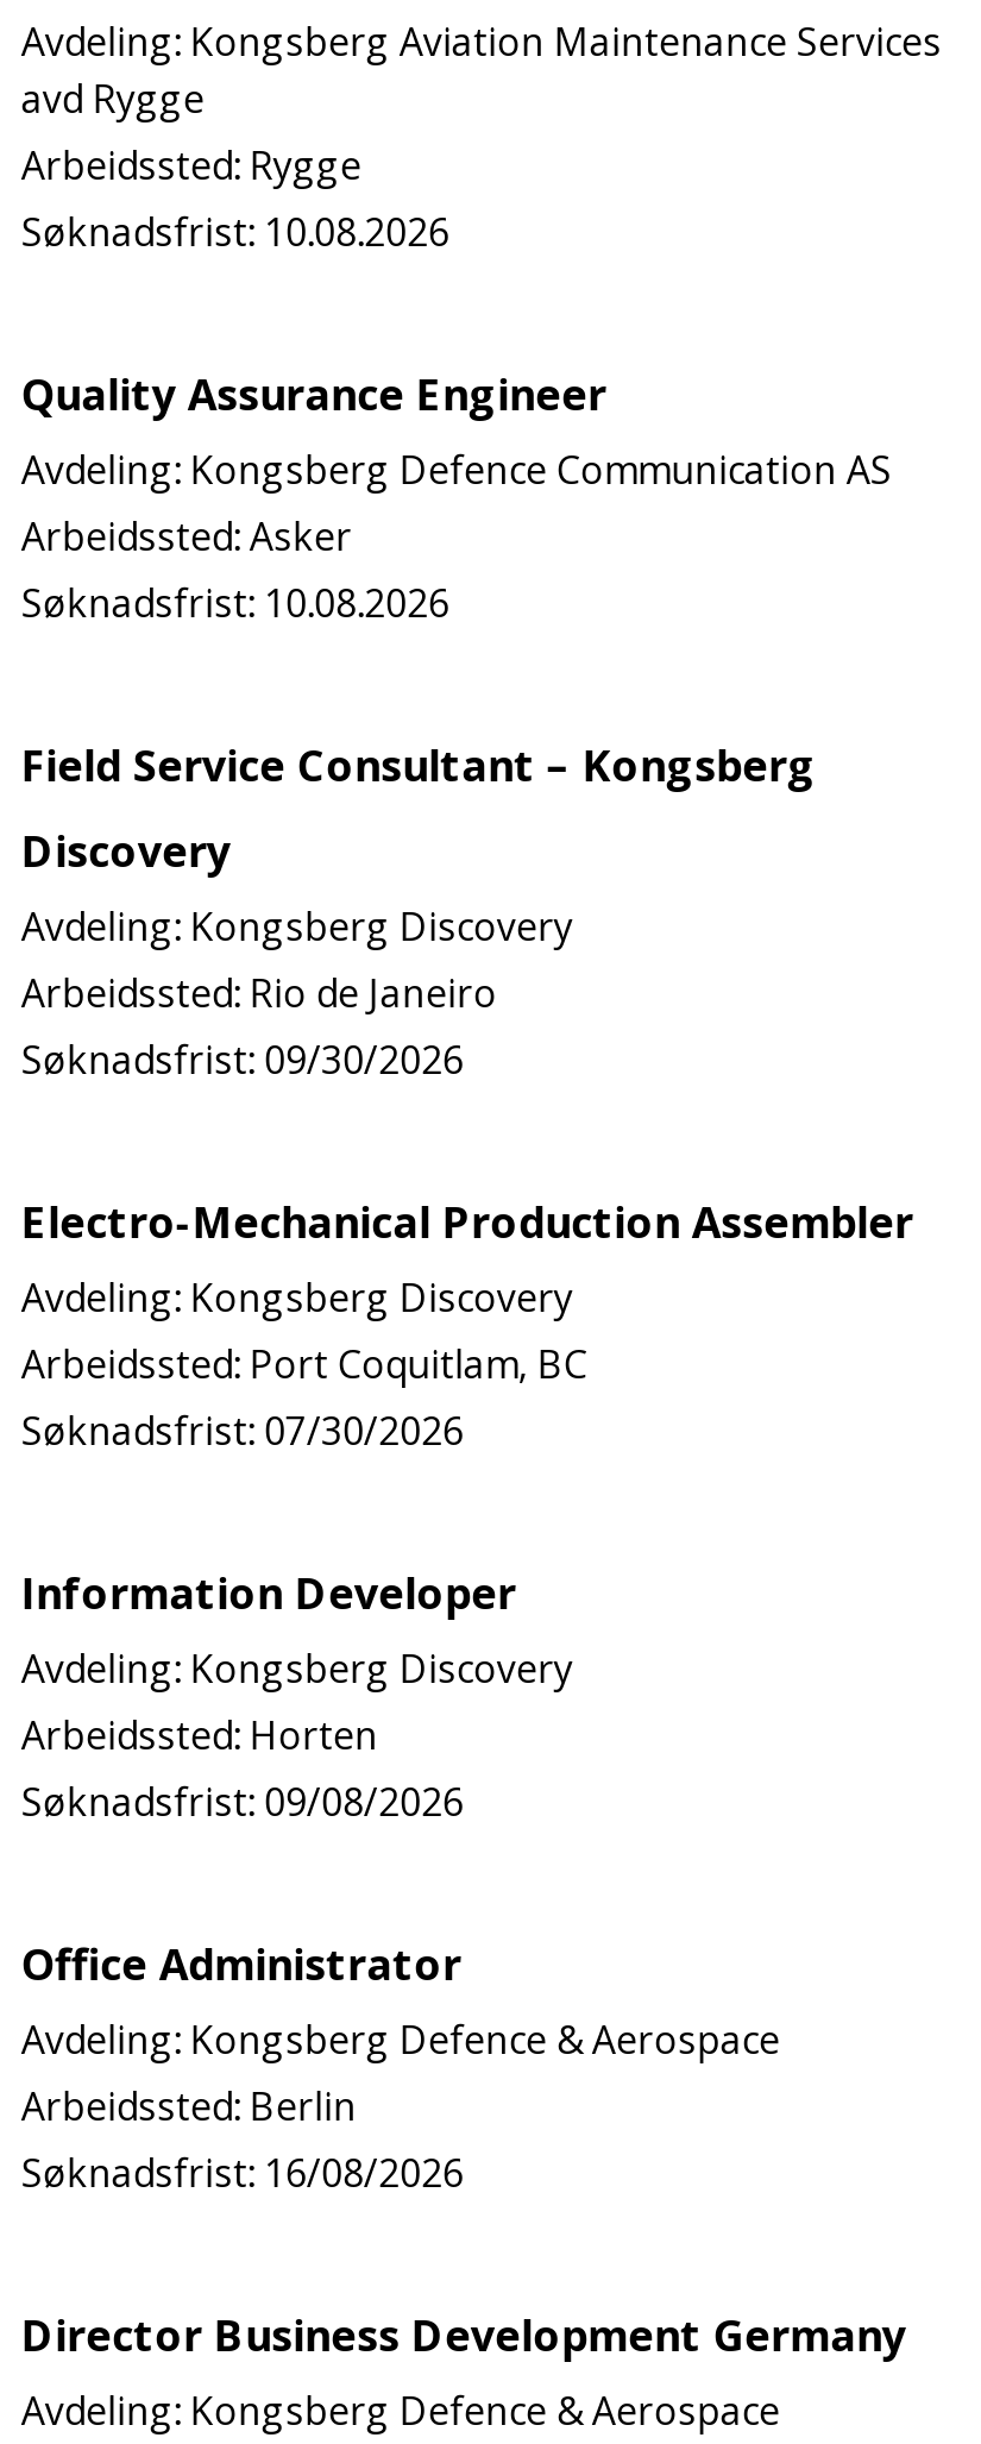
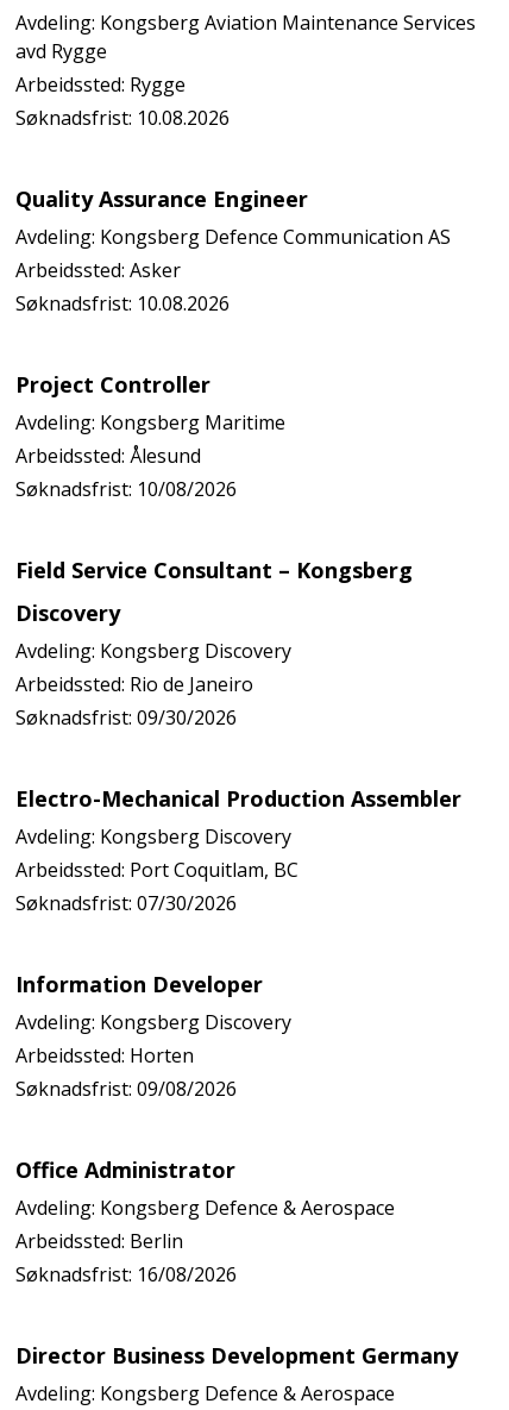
+ Project Controller
+ Avdeling: Kongsberg Maritime
+ Arbeidssted: Ålesund
+ Søknadsfrist: 10/08/2026
